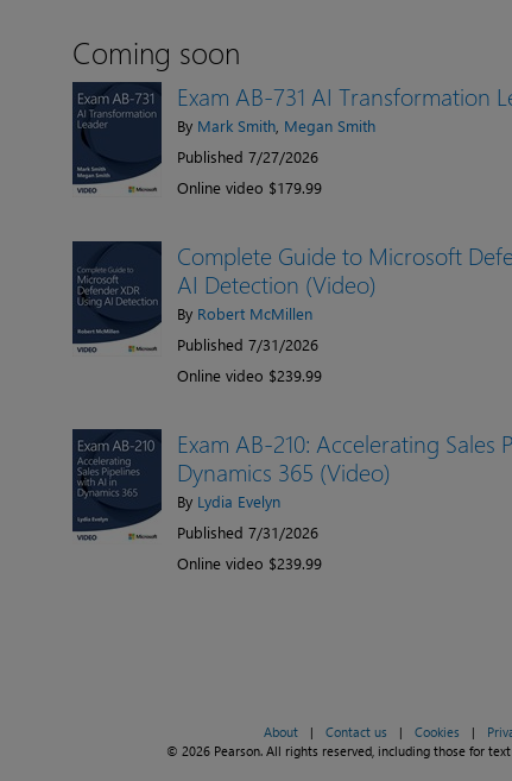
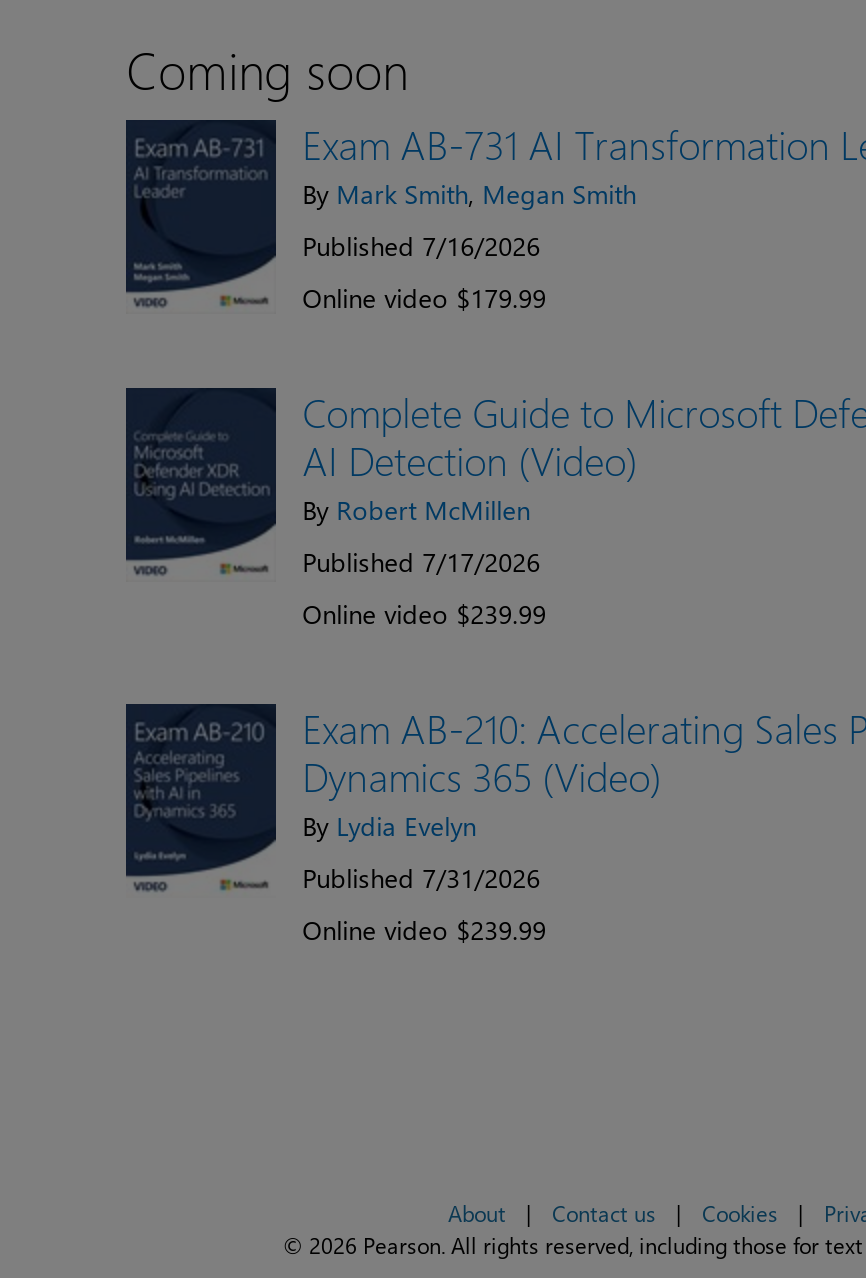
- Published 7/27/2026
+ Published 7/16/2026

- Published 7/31/2026
+ Published 7/17/2026
